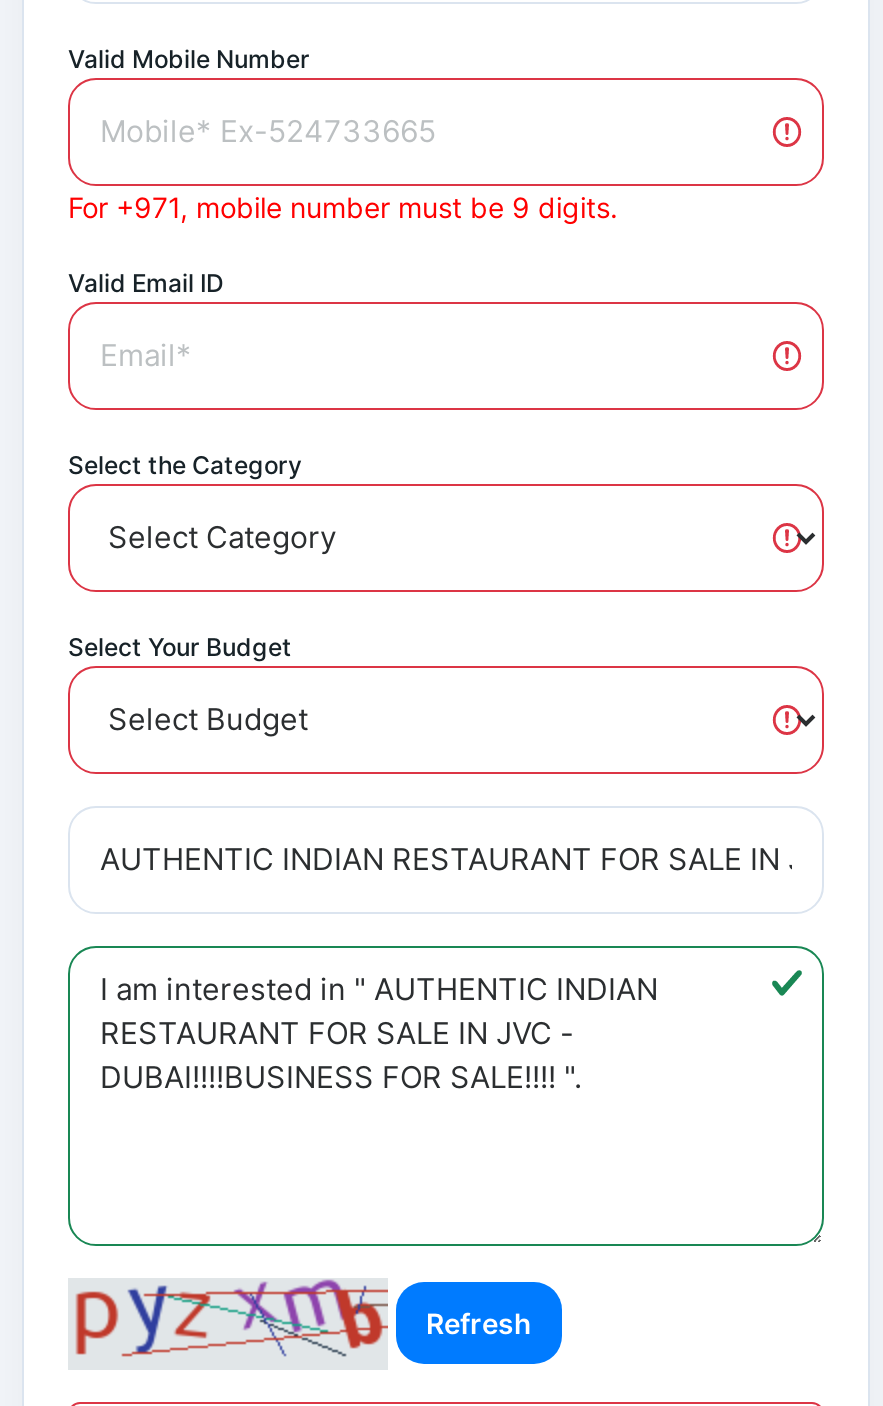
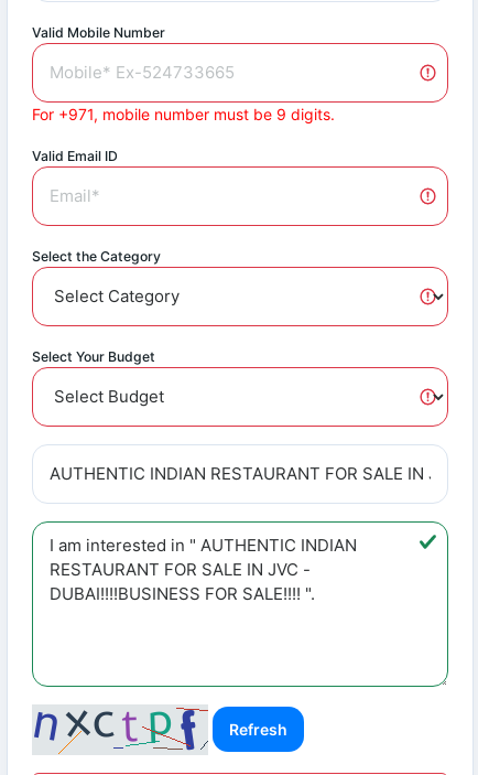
- [image]
+ [image]
